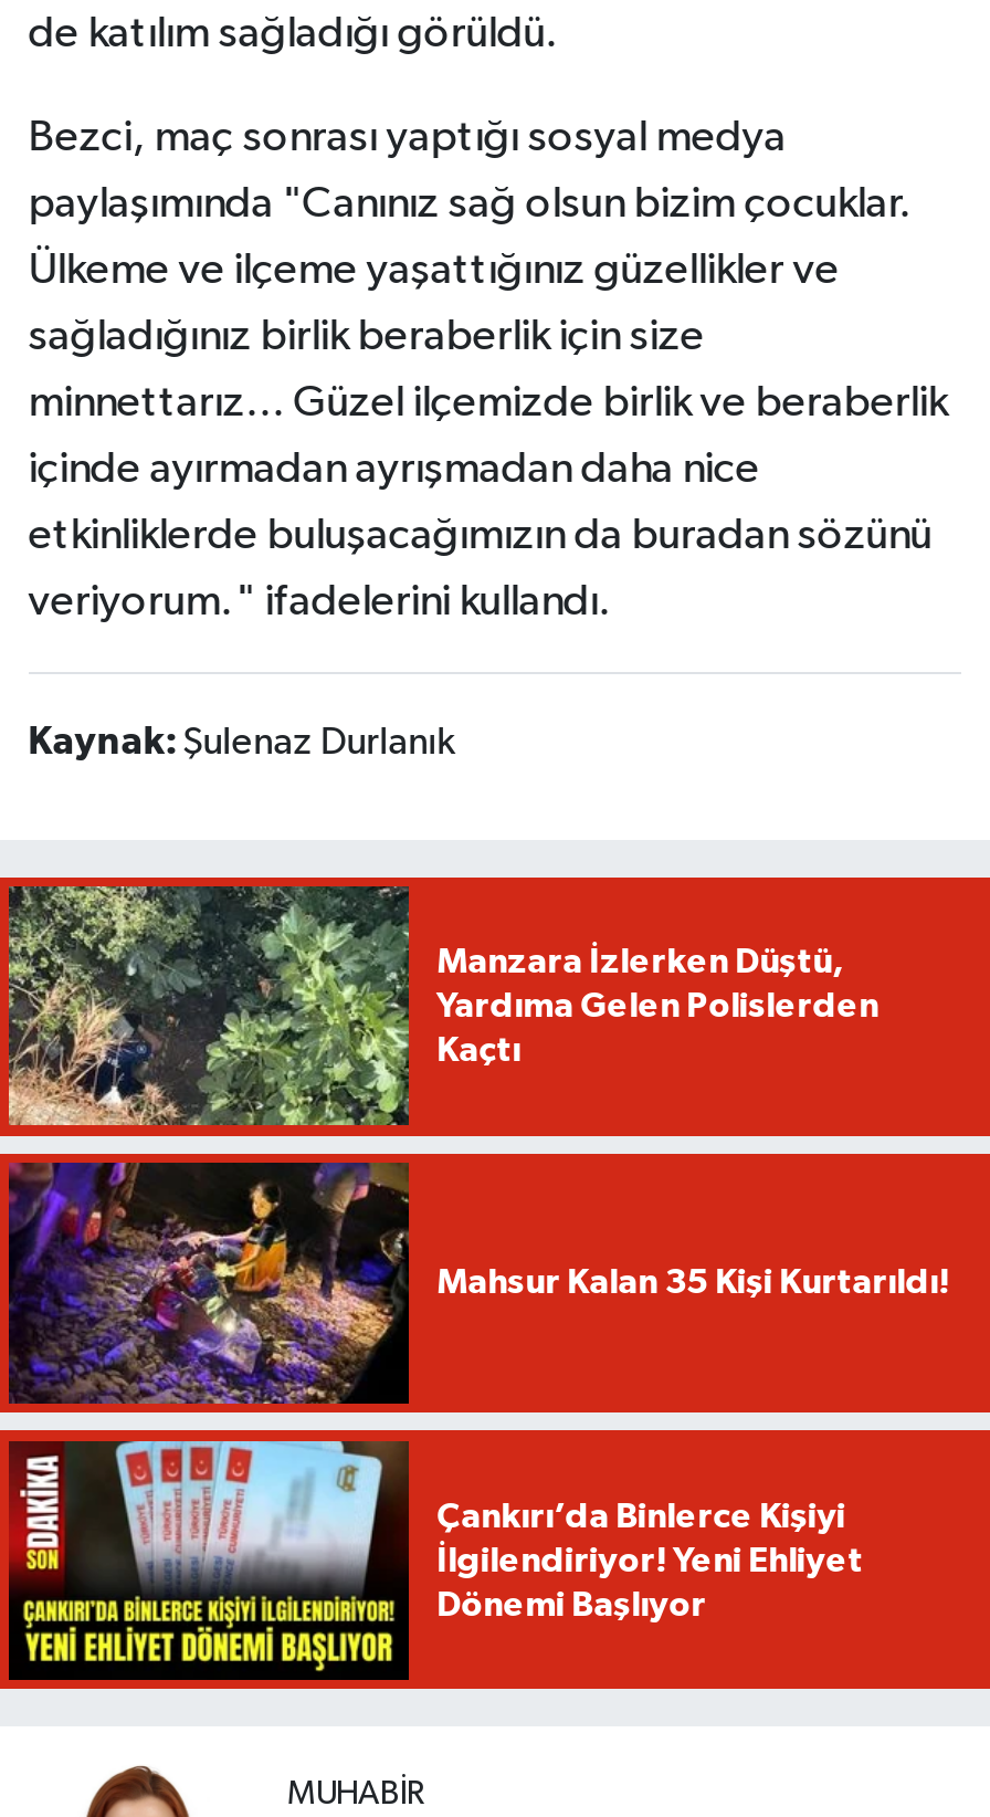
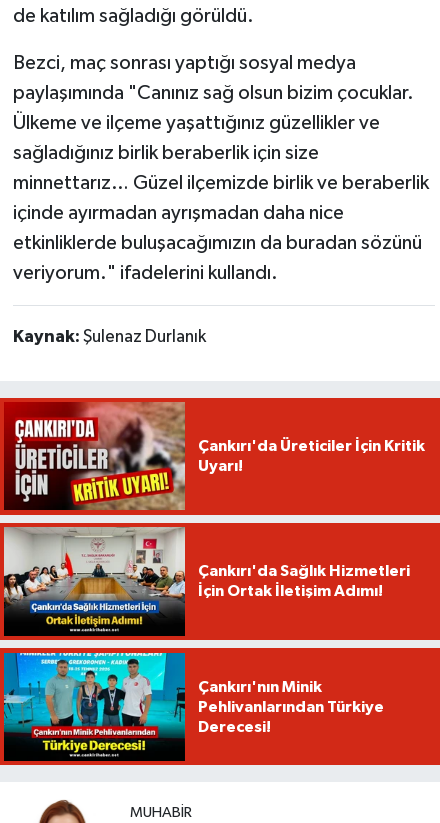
- [image]
- Manzara İzlerken Düştü,
- Yardıma Gelen Polislerden
- Kaçtı
+ [image]
+ Çankırı'da Üreticiler İçin Kritik
+ Uyarı!

- [image]
- Mahsur Kalan 35 Kişi Kurtarıldı!
+ [image]
+ Çankırı'da Sağlık Hizmetleri
+ İçin Ortak İletişim Adımı!

- [image]
- Çankırı’da Binlerce Kişiyi
- İlgilendiriyor! Yeni Ehliyet
- Dönemi Başlıyor
+ [image]
+ Çankırı'nın Minik
+ Pehlivanlarından Türkiye
+ Derecesi!
